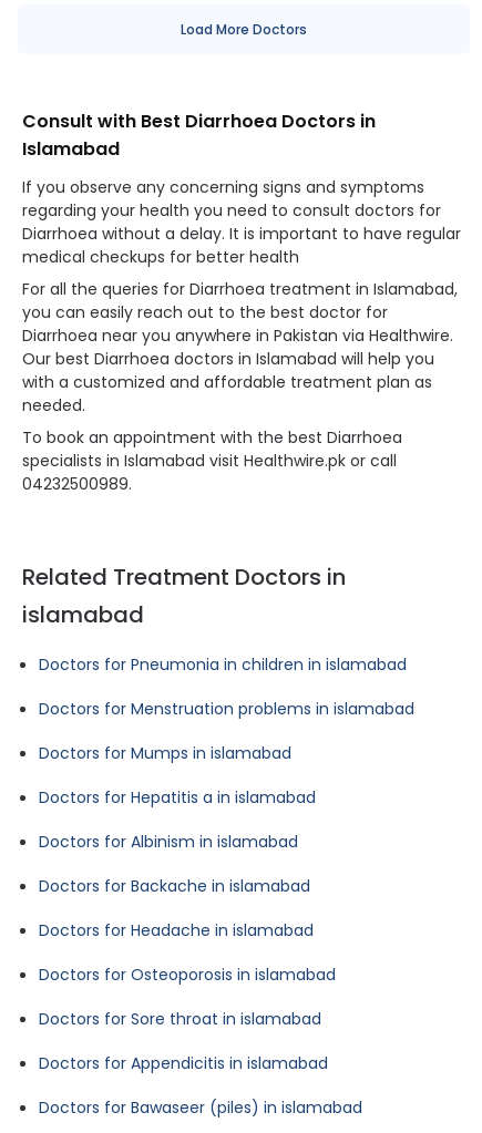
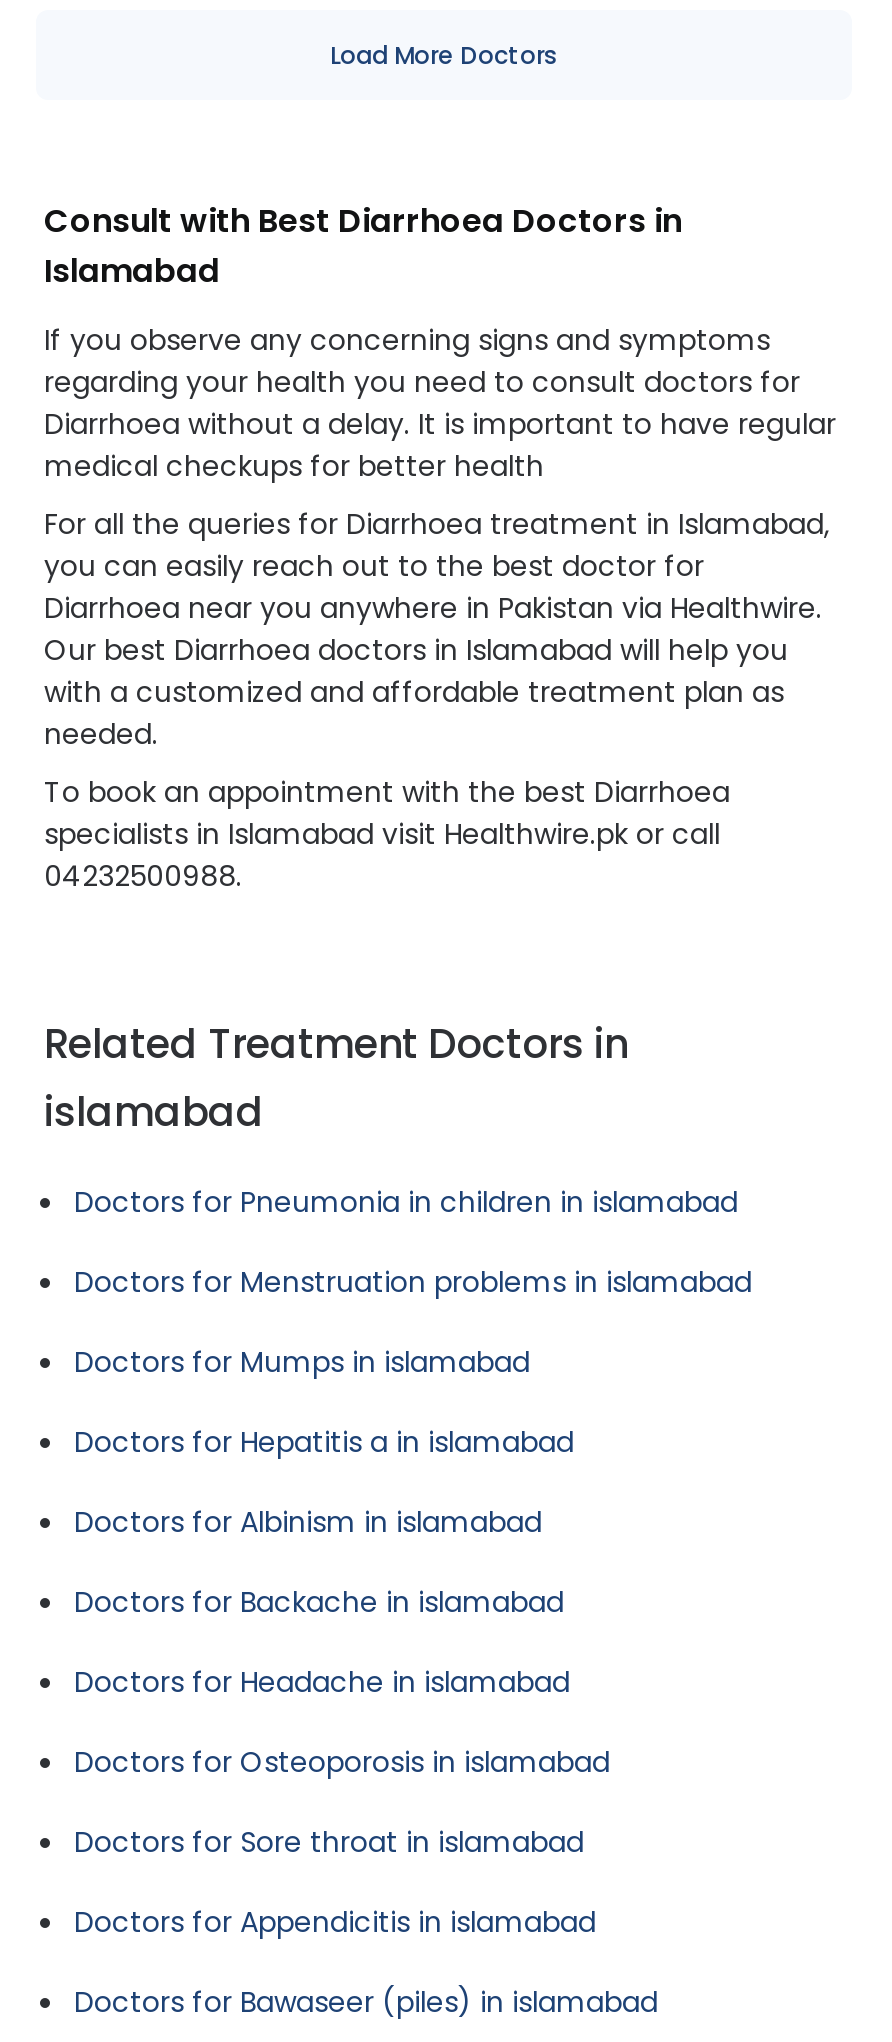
- 04232500989.
+ 04232500988.
